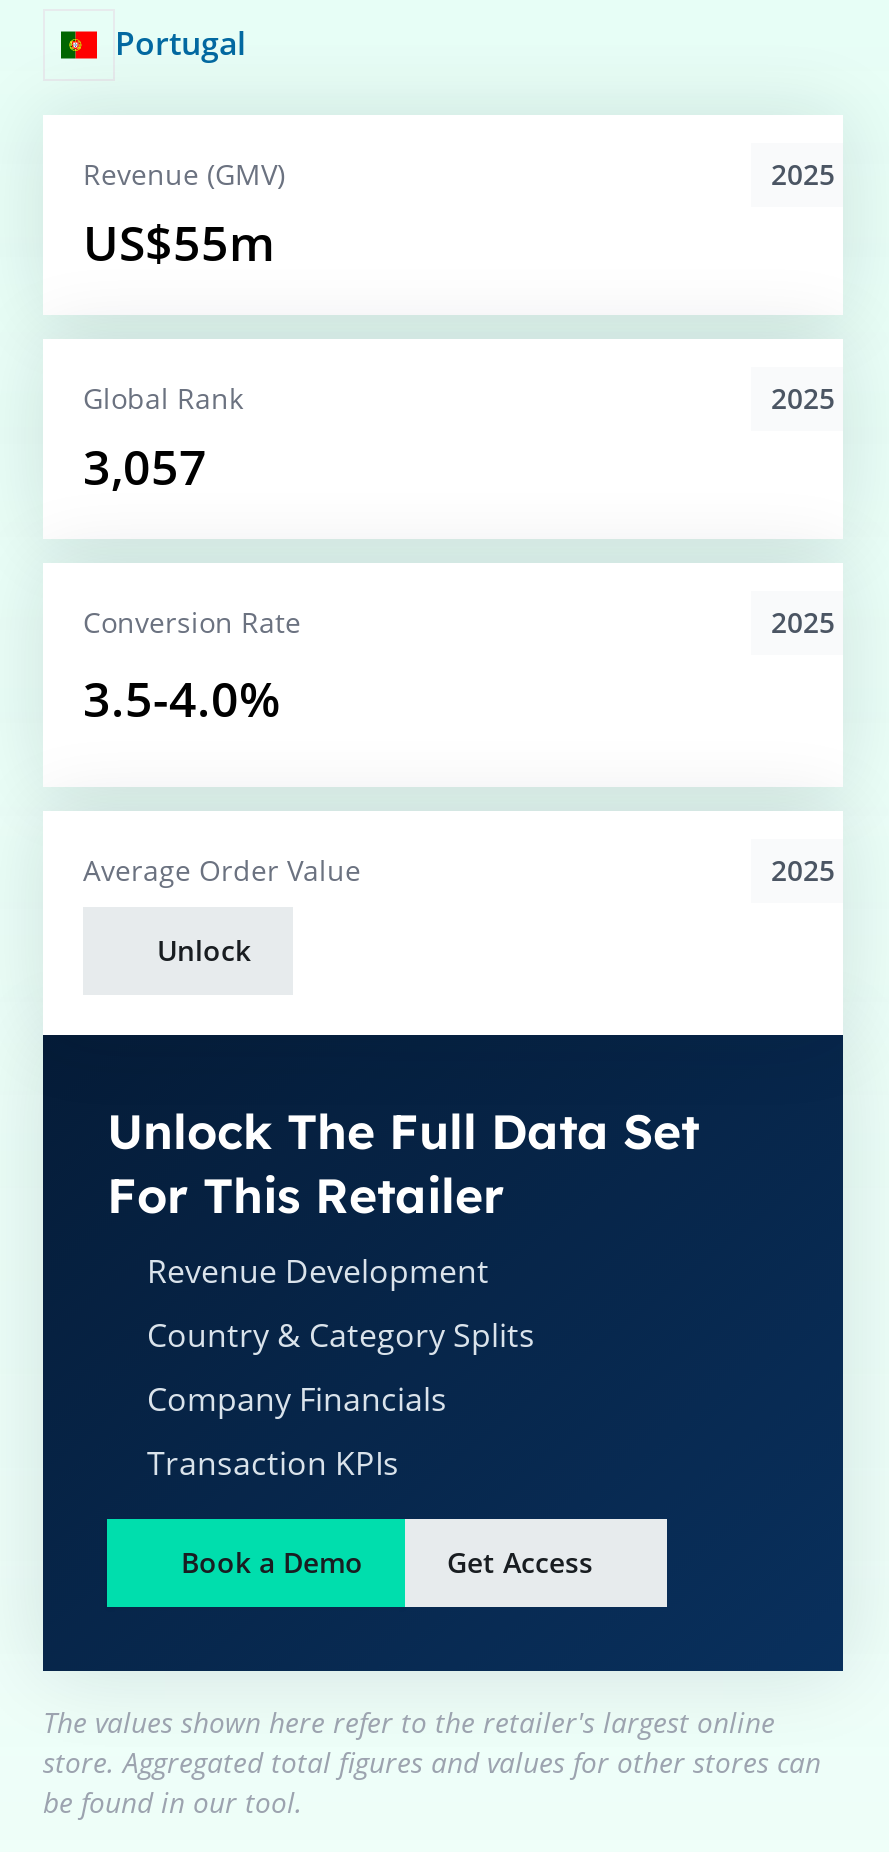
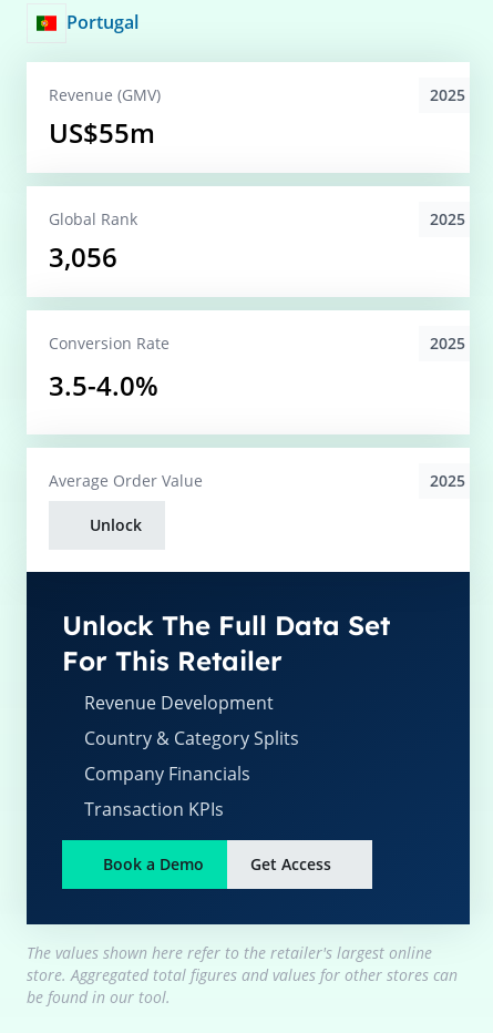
- 3,057
+ 3,056
